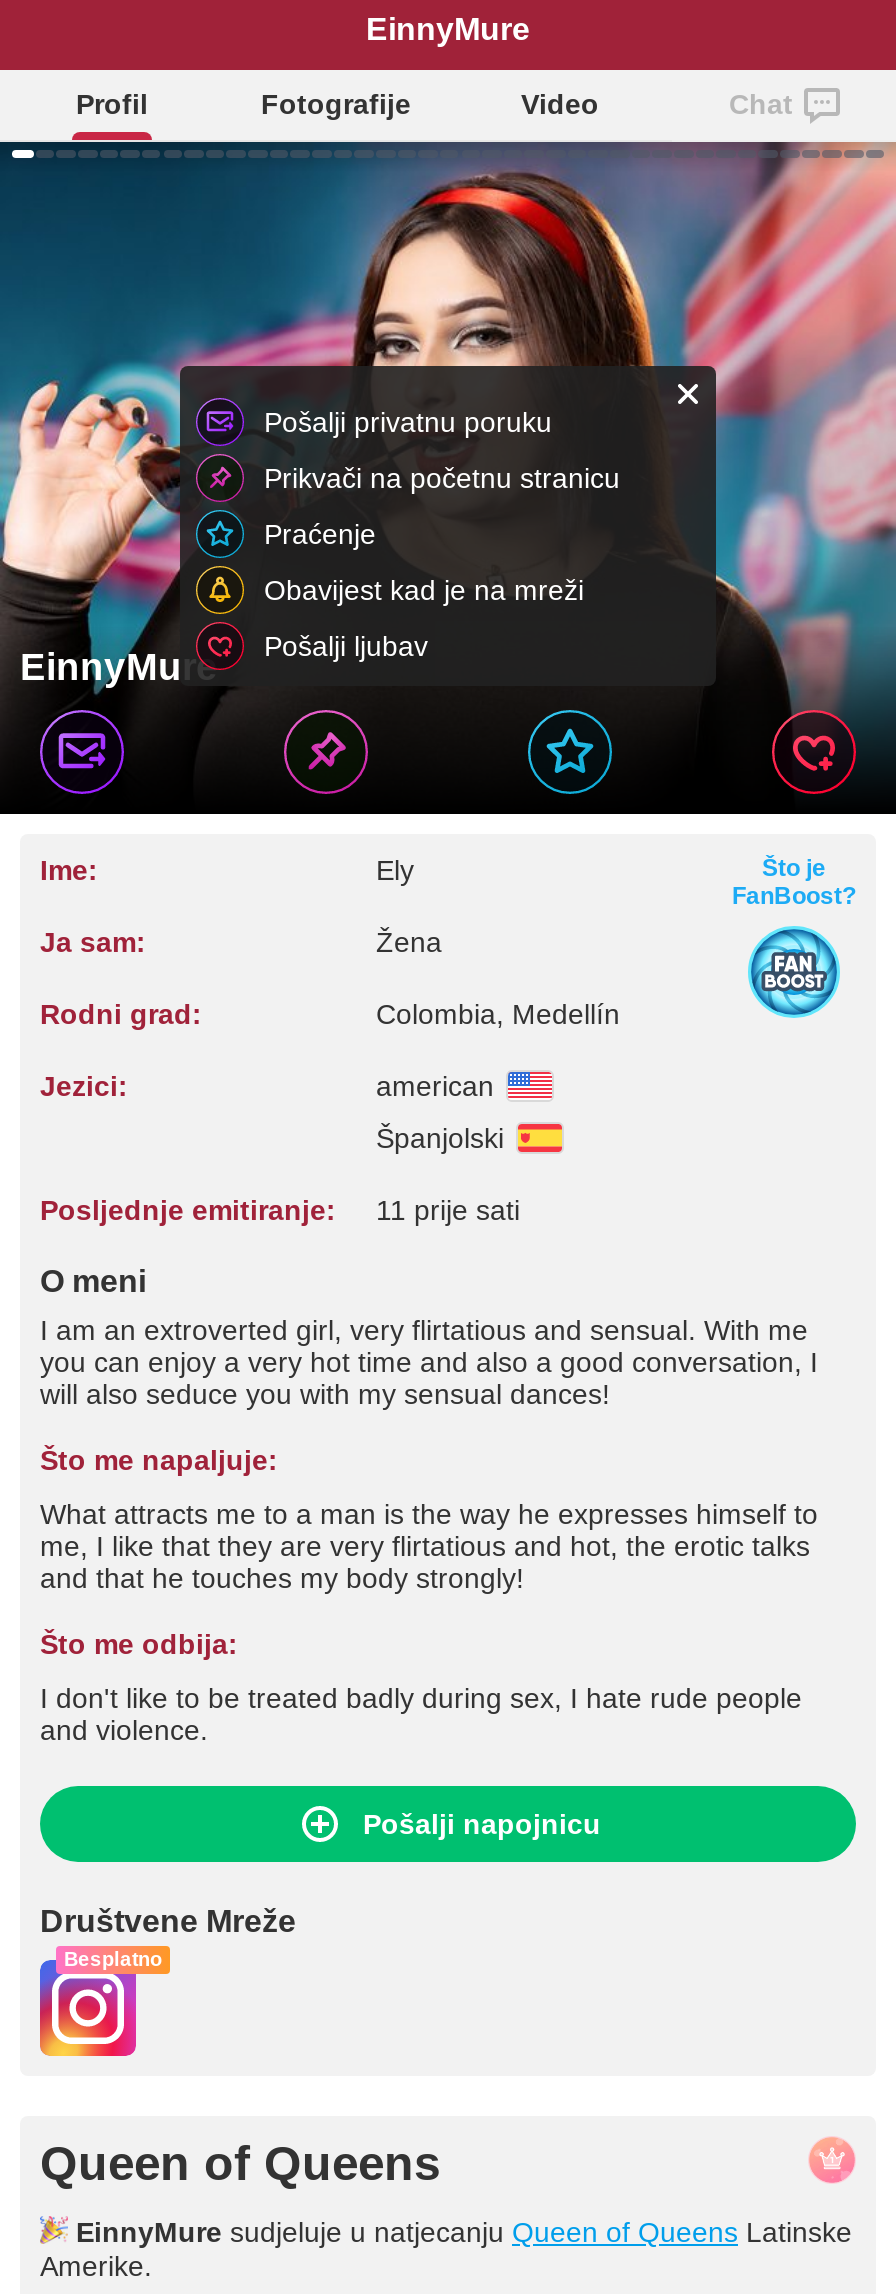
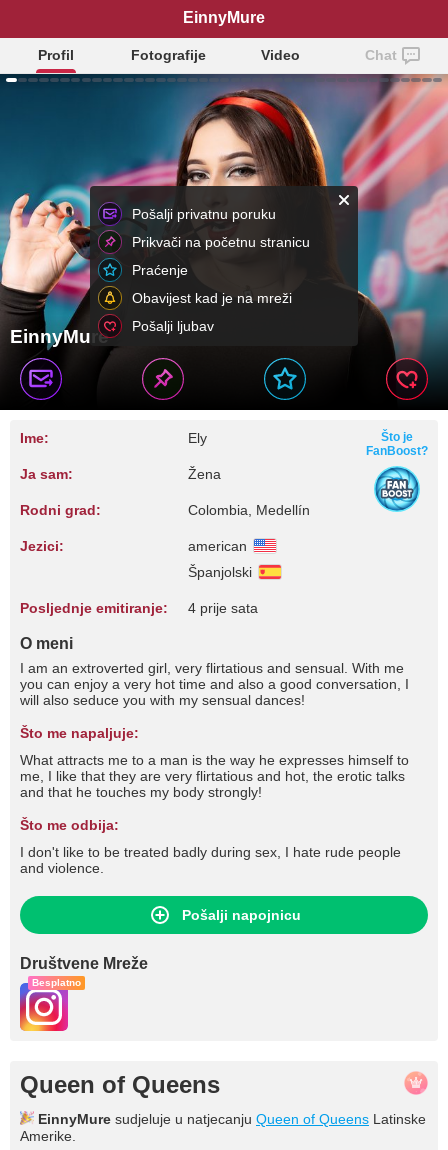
- Posljednje emitiranje: 11 prije sati
+ Posljednje emitiranje: 4 prije sata
